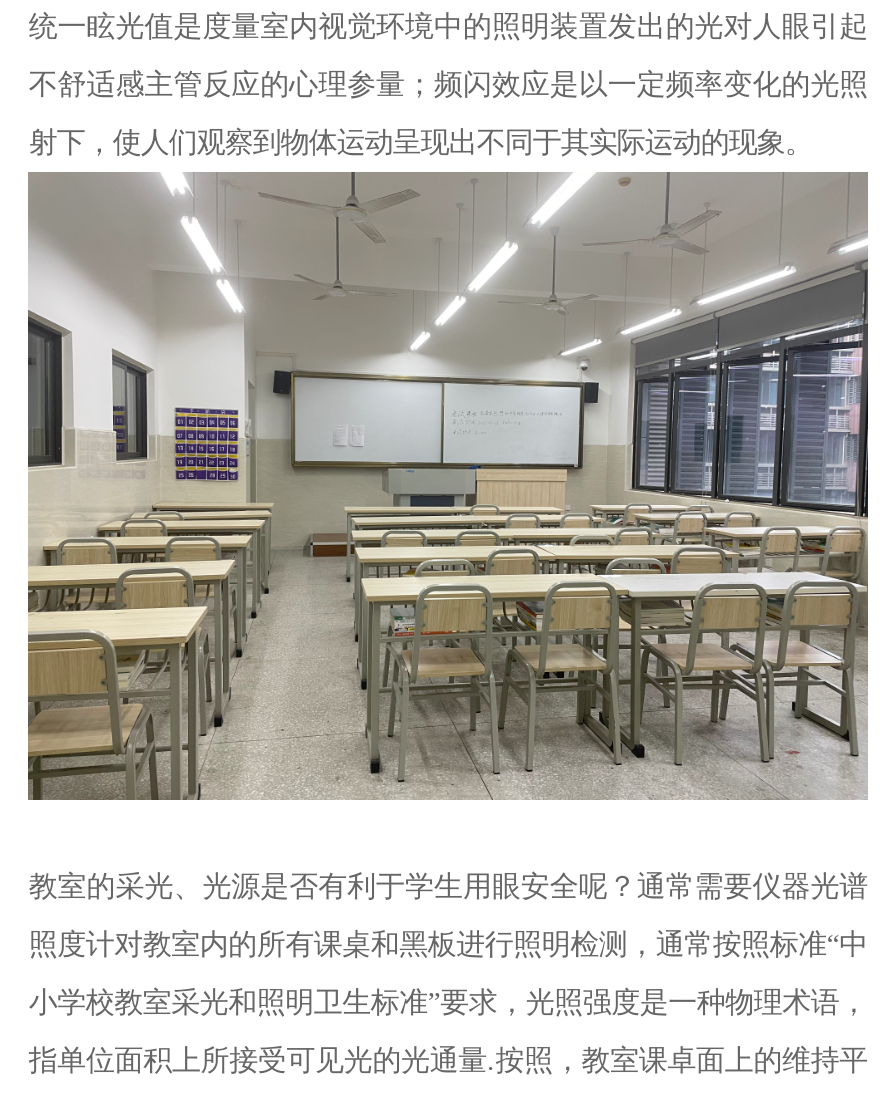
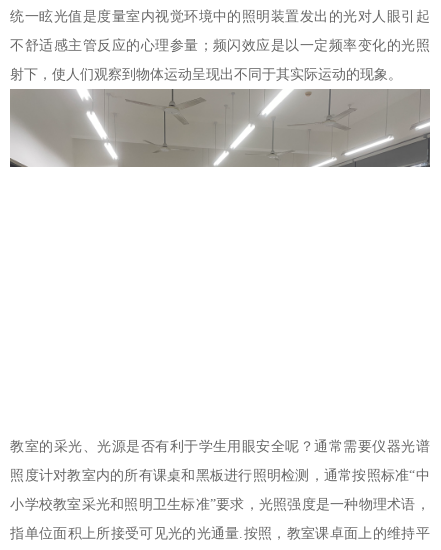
- [image]
